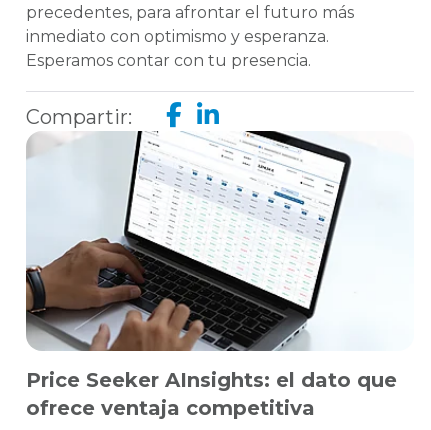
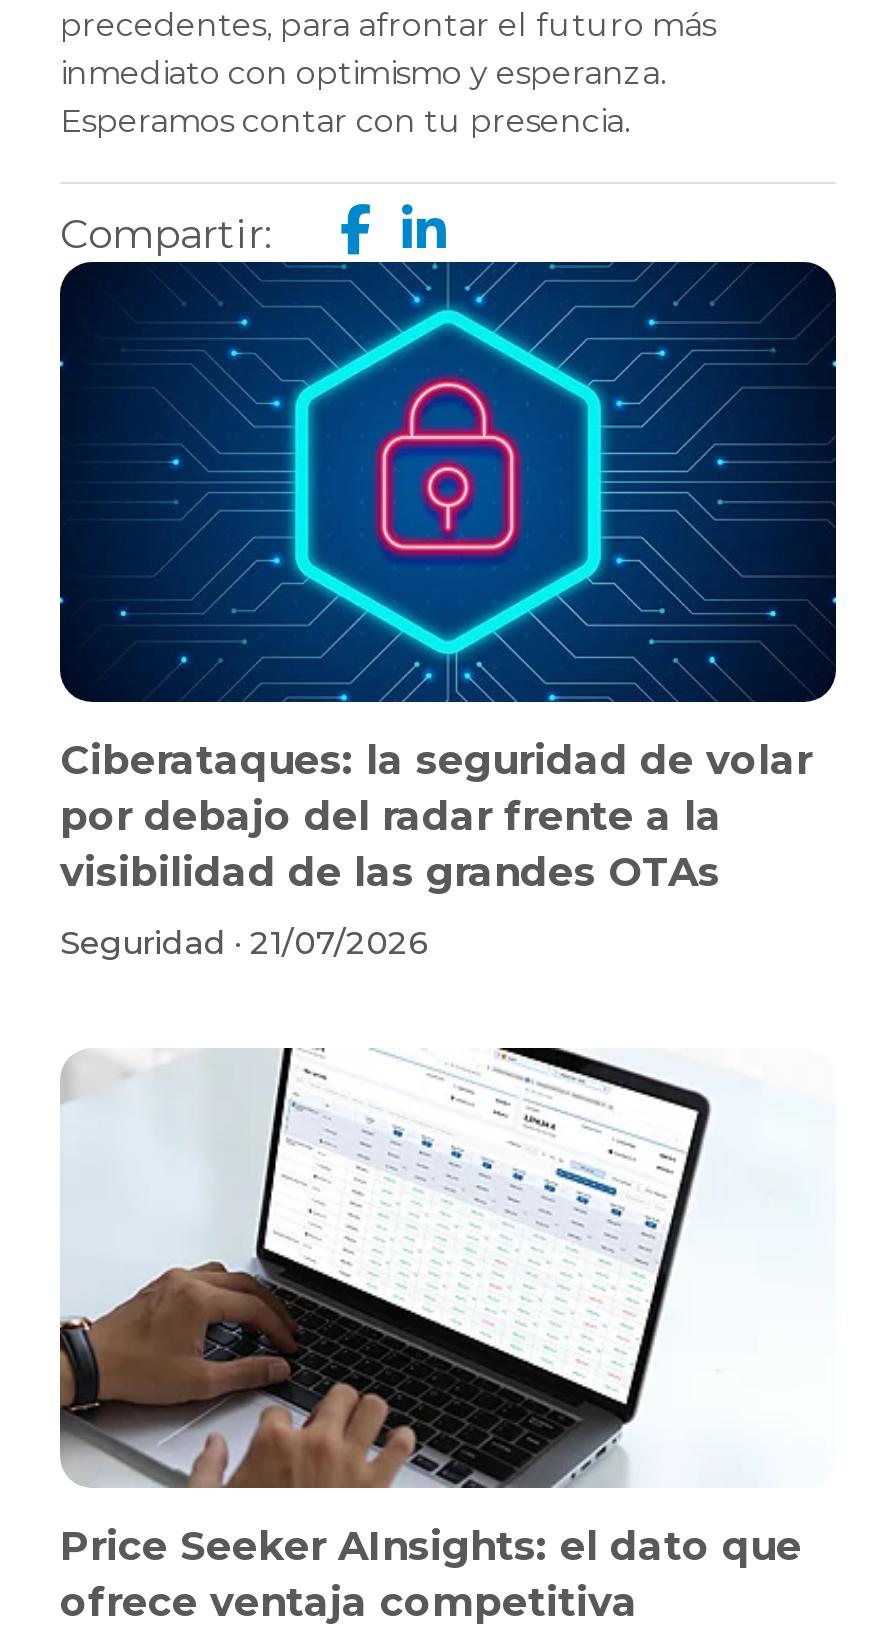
+ [image]
+ Ciberataques: la seguridad de volar
+ por debajo del radar frente a la
+ visibilidad de las grandes OTAs
+ Seguridad · 21/07/2026
